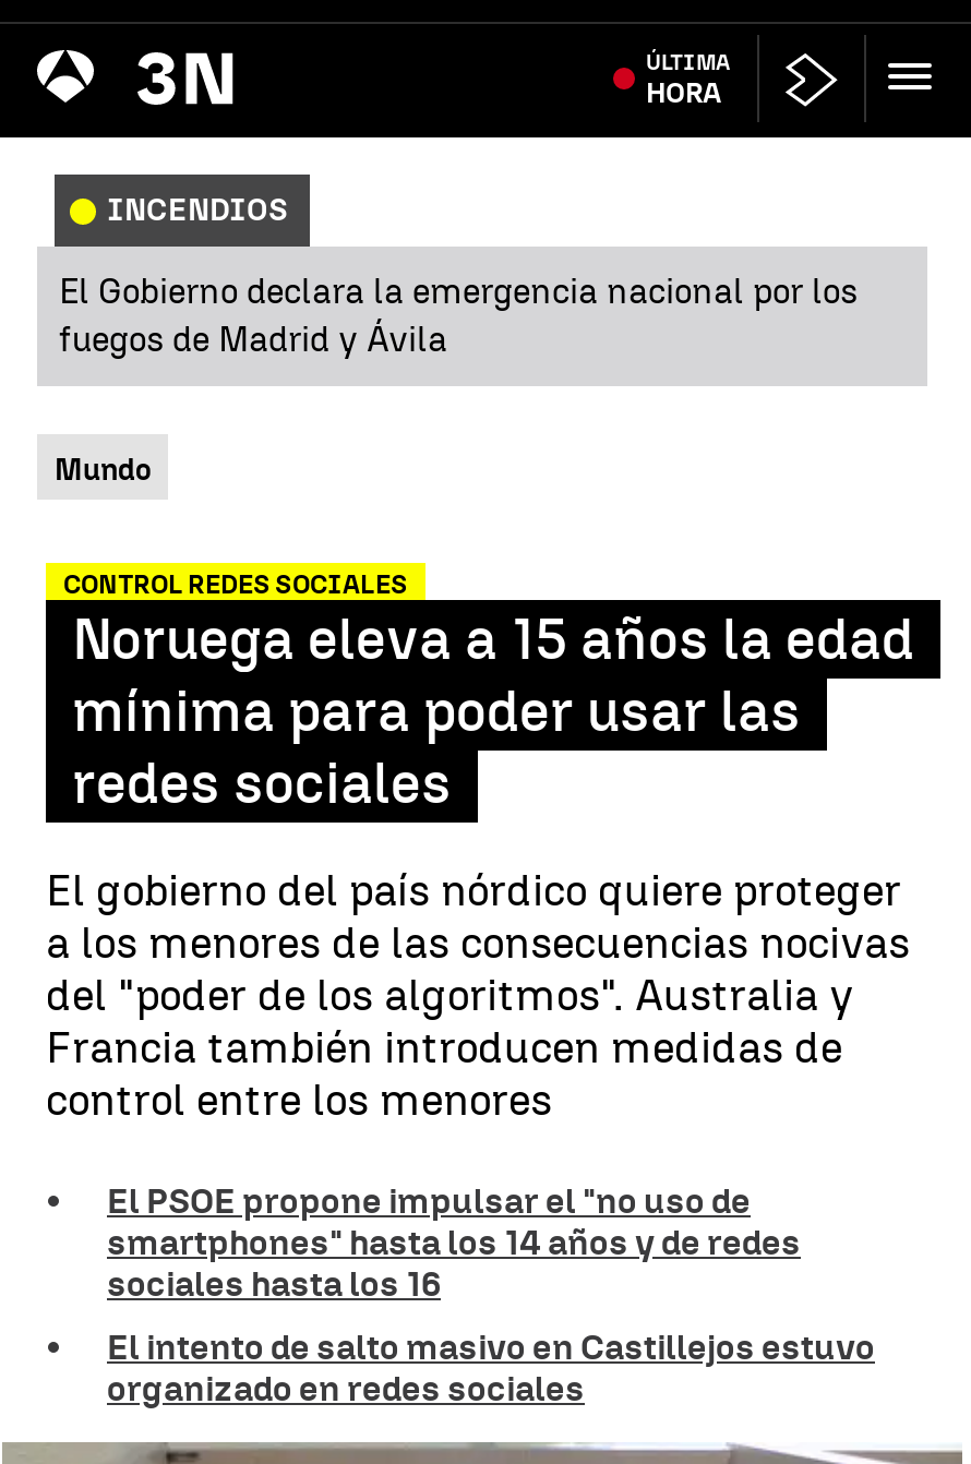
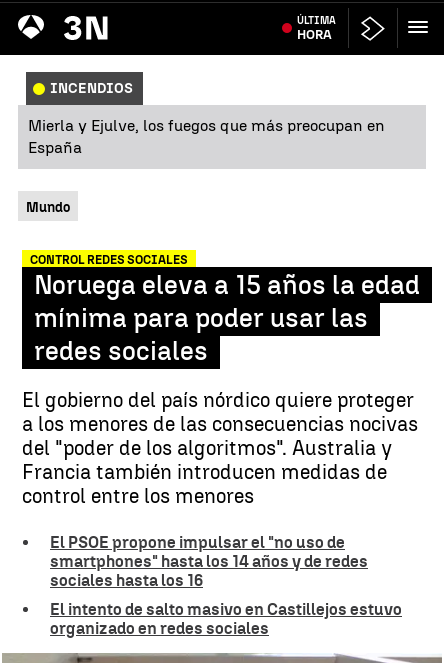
- El Gobierno declara la emergencia nacional por los
- fuegos de Madrid y Ávila
+ Mierla y Ejulve, los fuegos que más preocupan en
+ España
